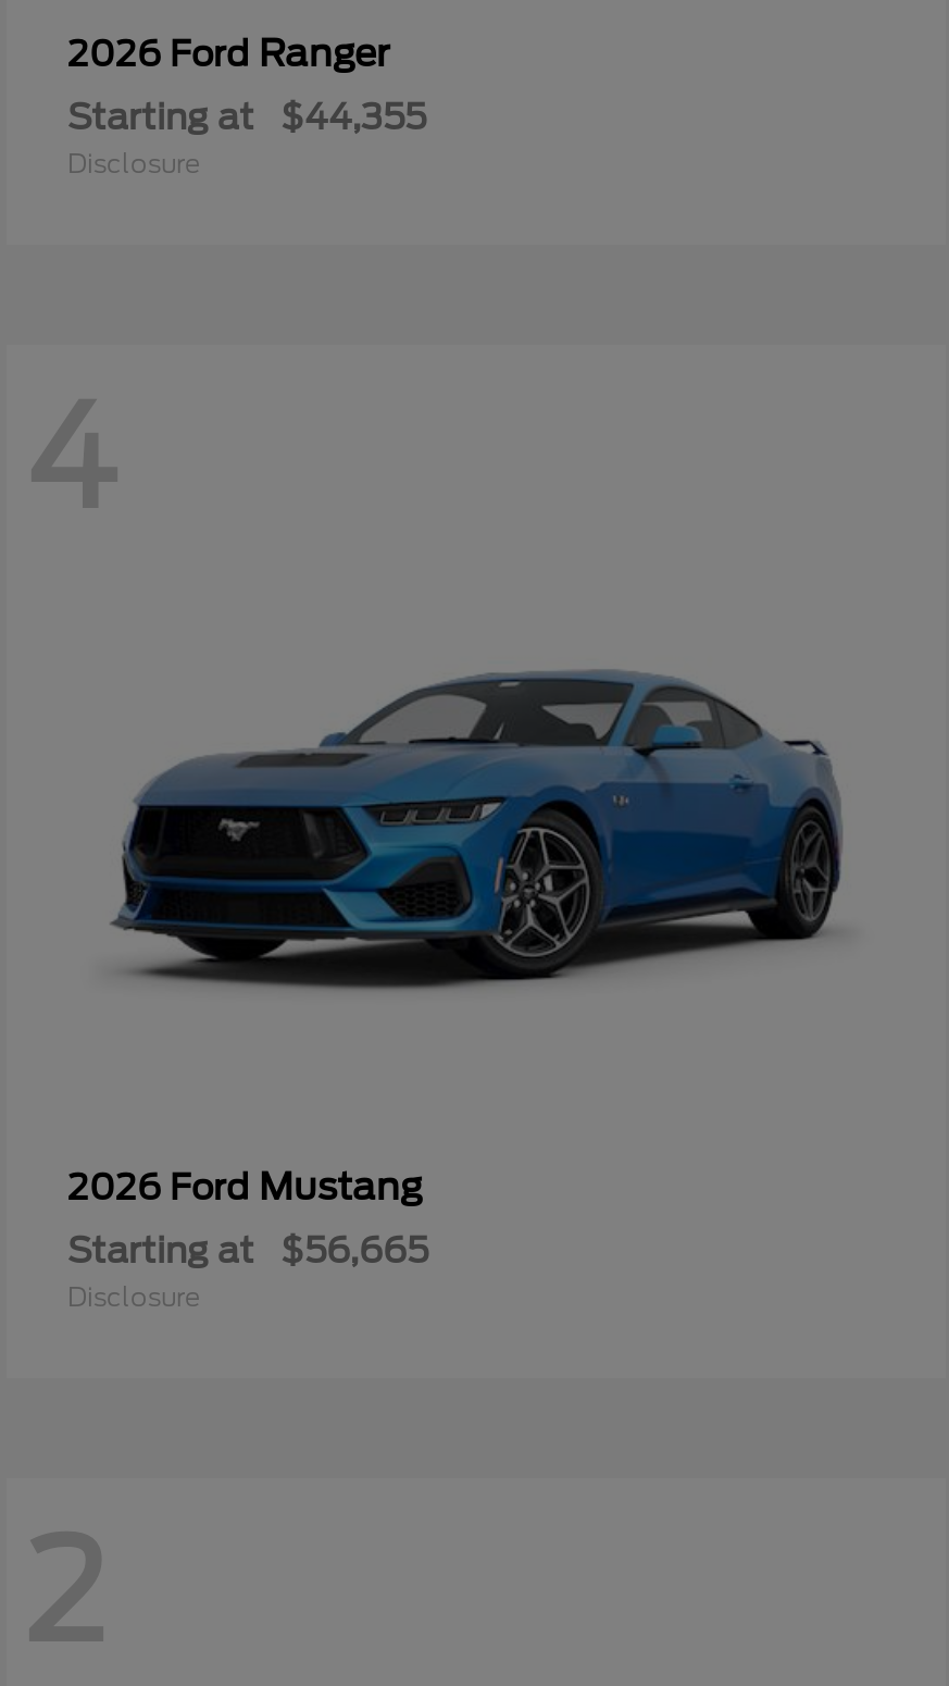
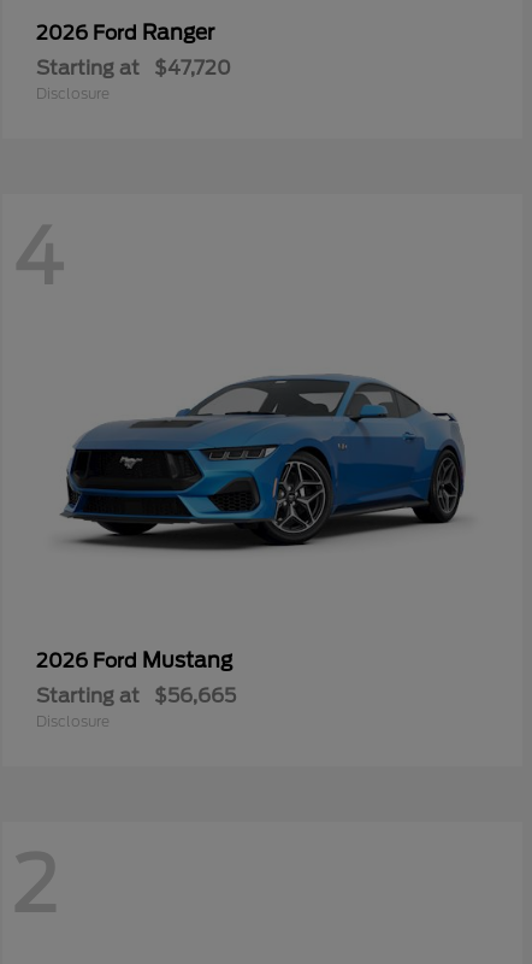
- Starting at $44,355
+ Starting at $47,720
